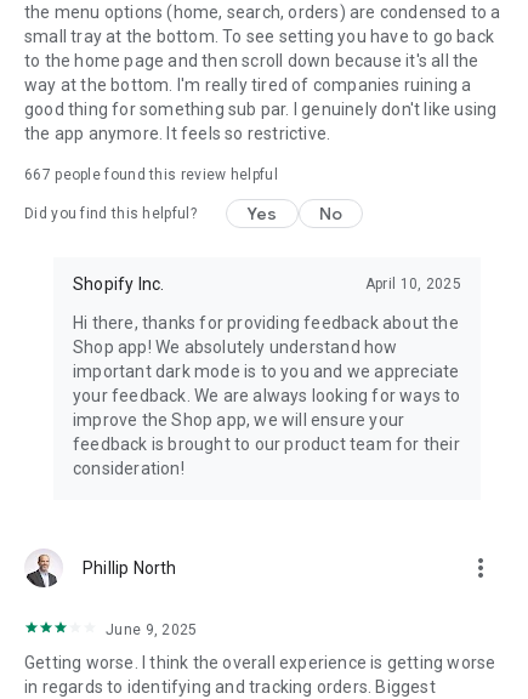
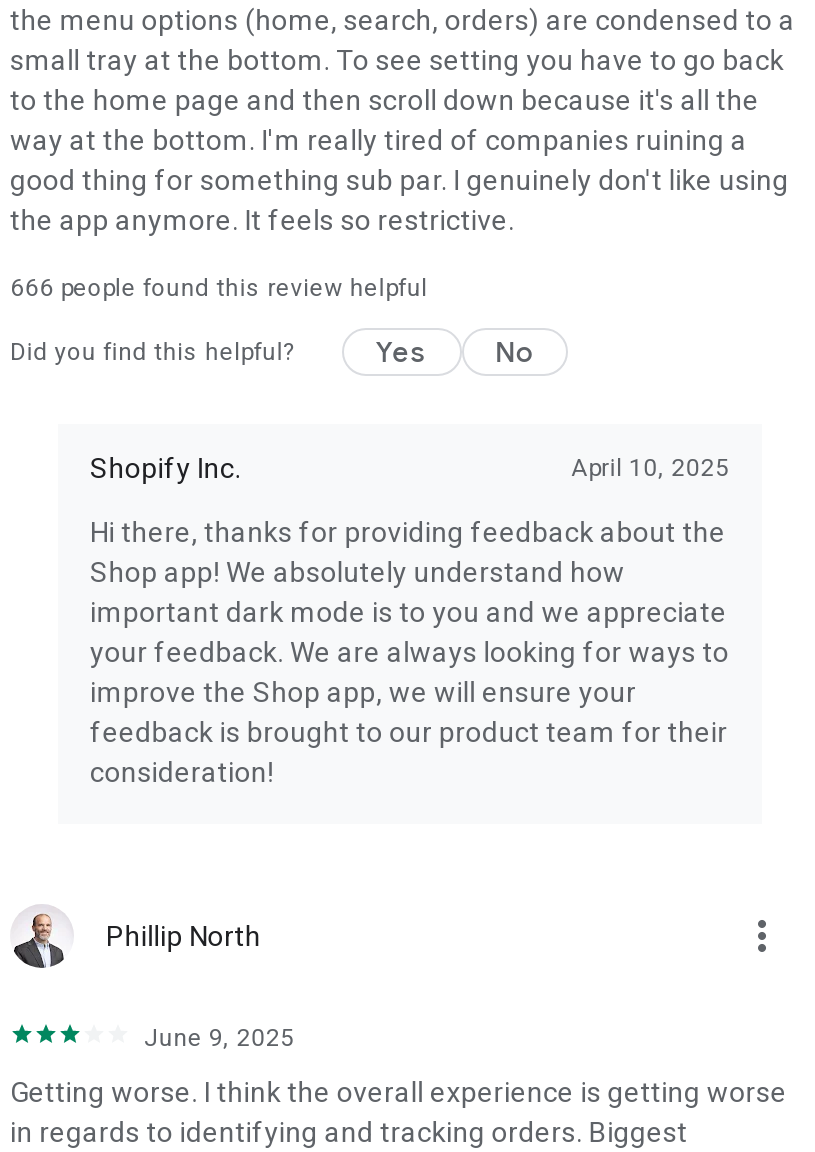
- 667 people found this review helpful
+ 666 people found this review helpful
